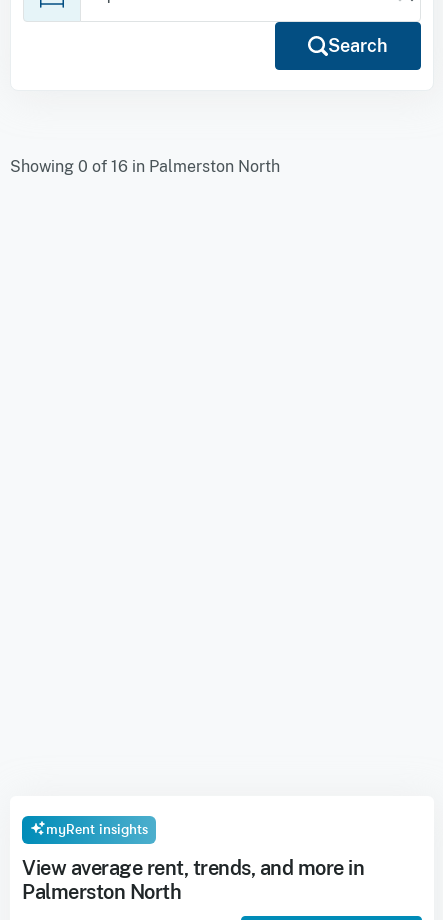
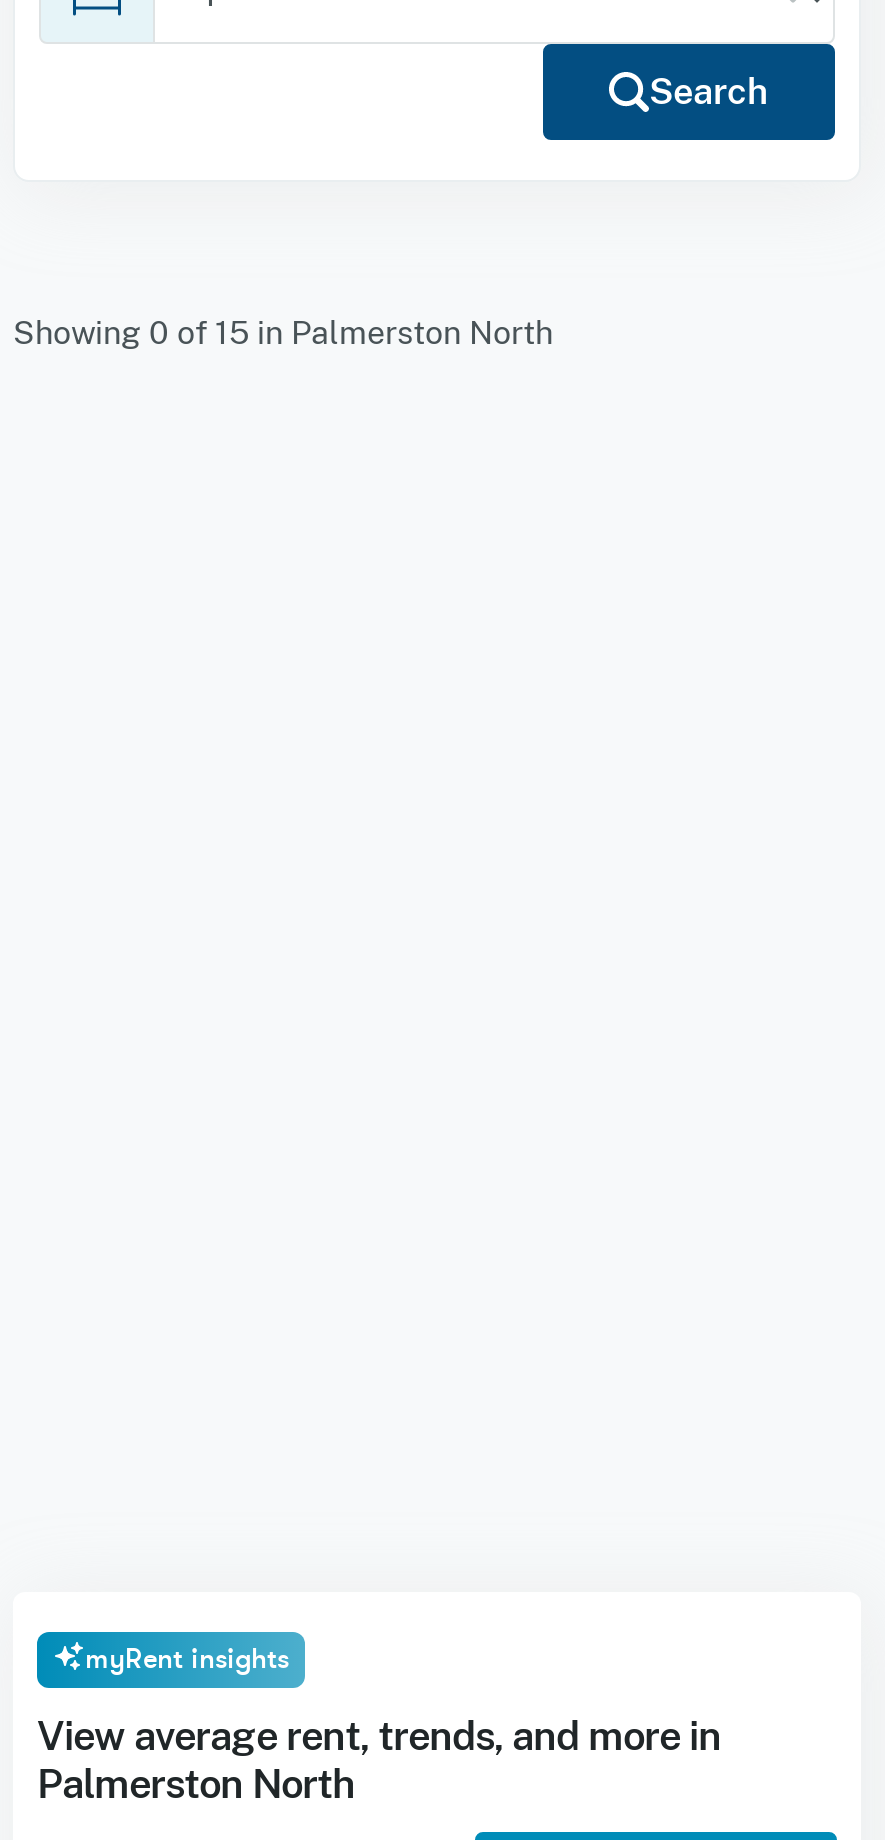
- Showing 0 of 16 in Palmerston North
+ Showing 0 of 15 in Palmerston North
